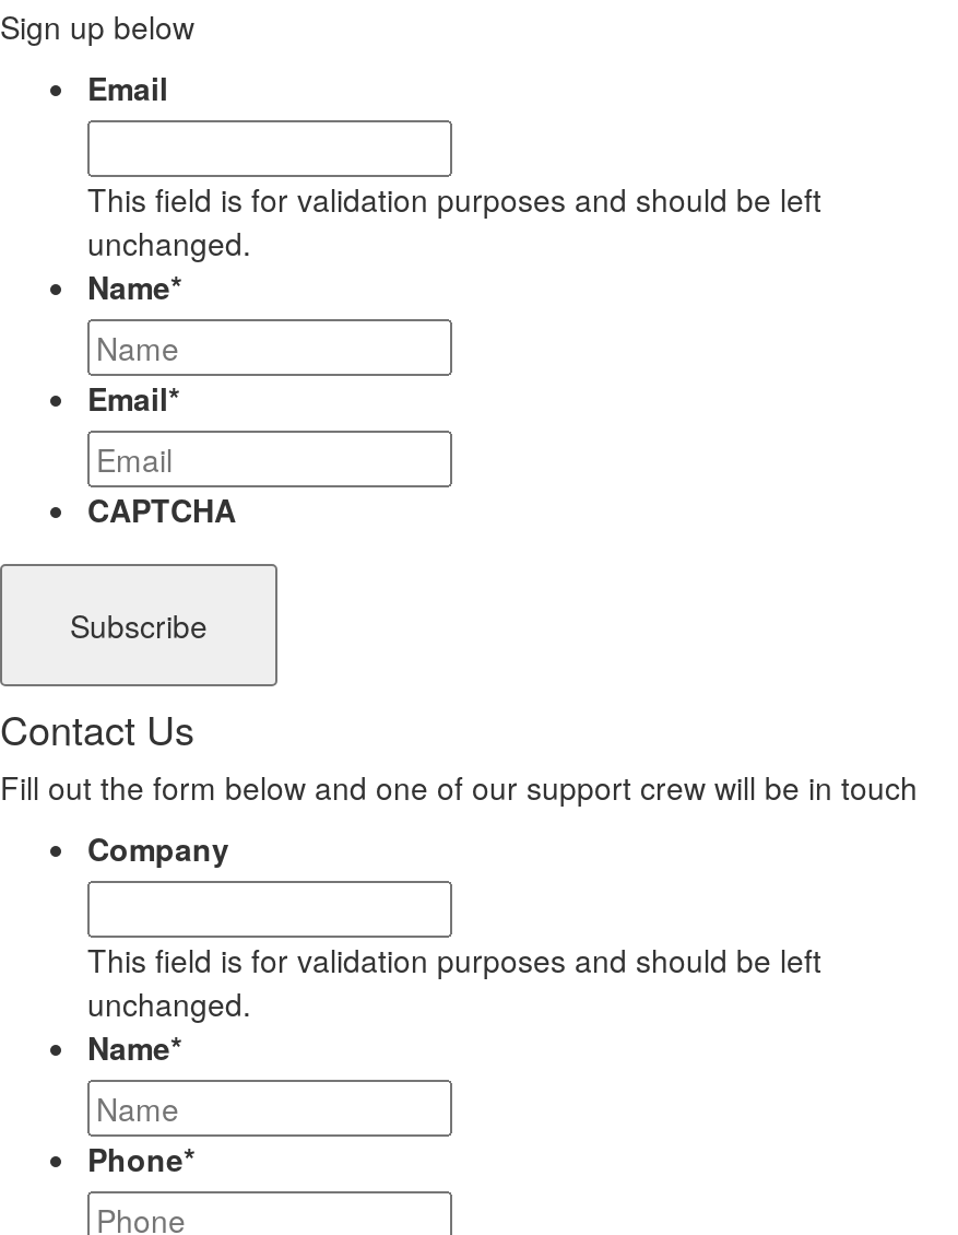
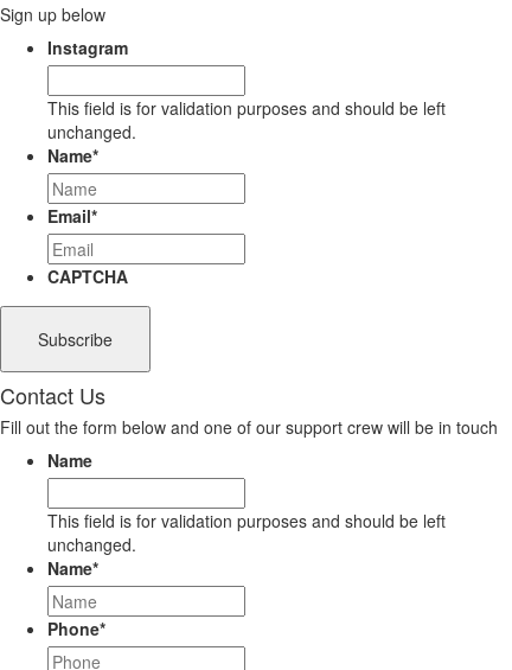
- Email
+ Instagram

- Company
+ Name
